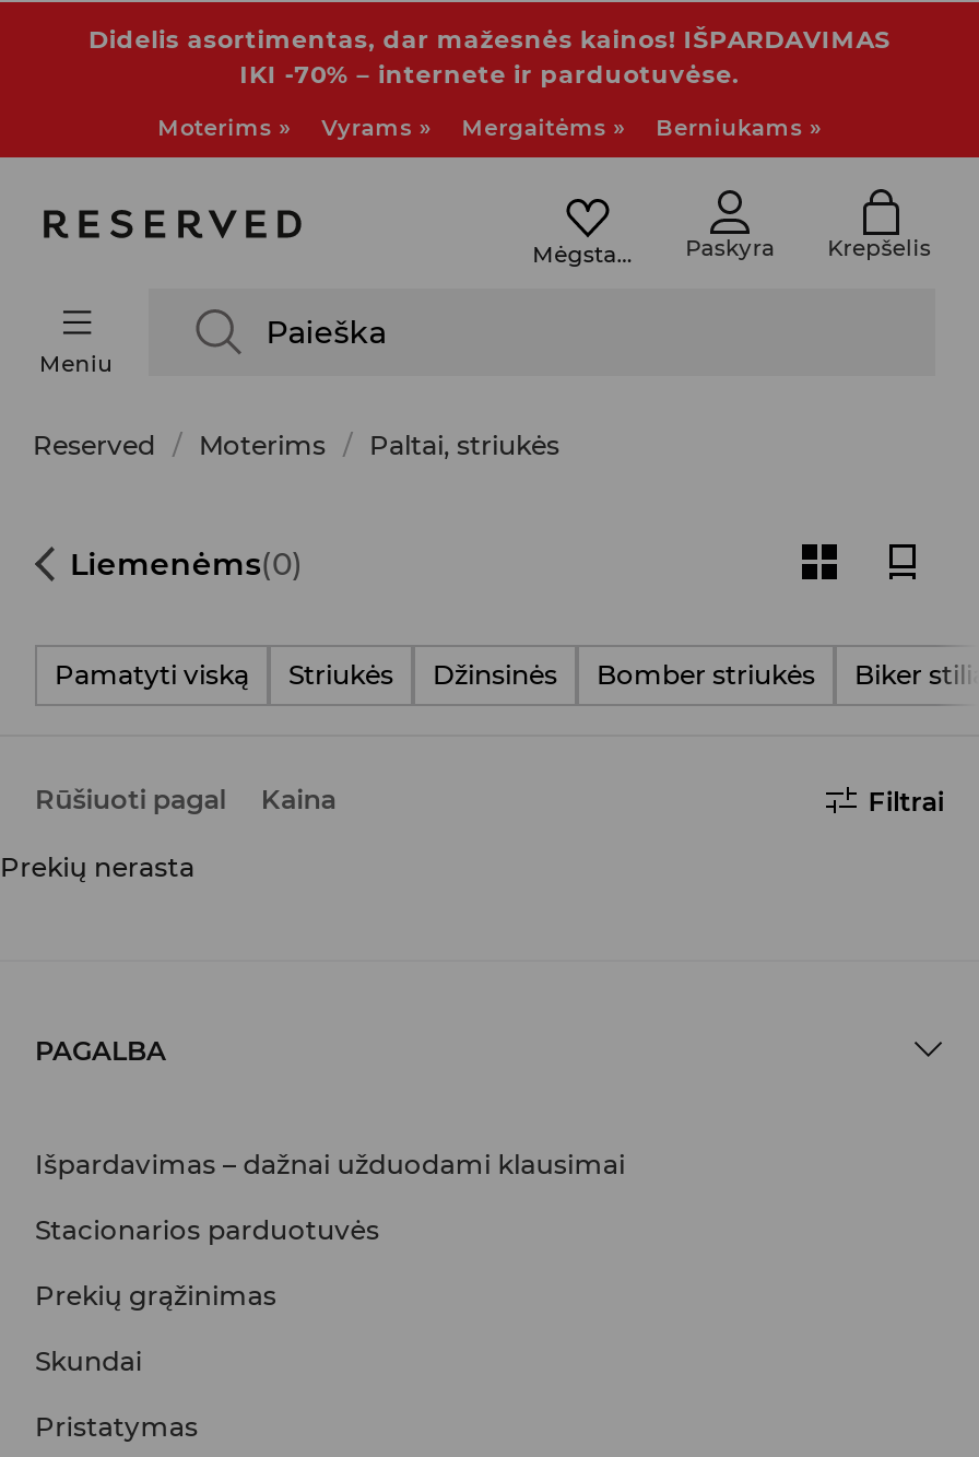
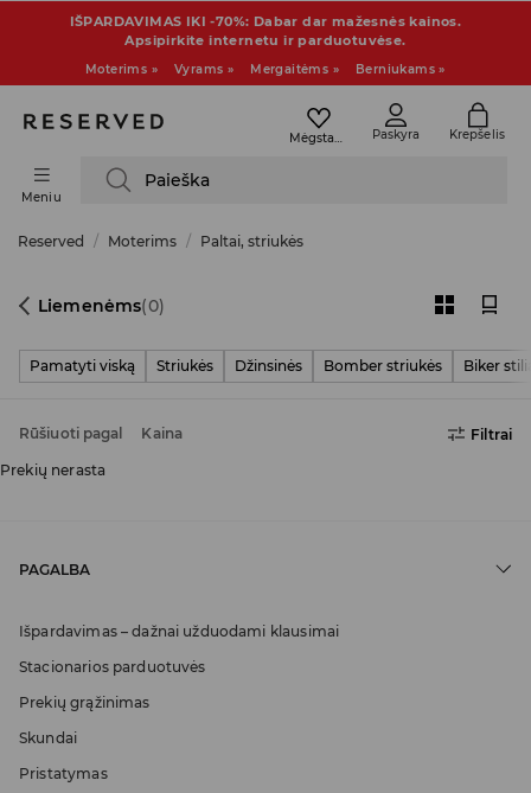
- Didelis asortimentas, dar mažesnės kainos! IŠPARDAVIMAS
- IKI -70% – internete ir parduotuvėse.
+ IŠPARDAVIMAS IKI -70%: Dabar dar mažesnės kainos.
+ Apsipirkite internetu ir parduotuvėse.
